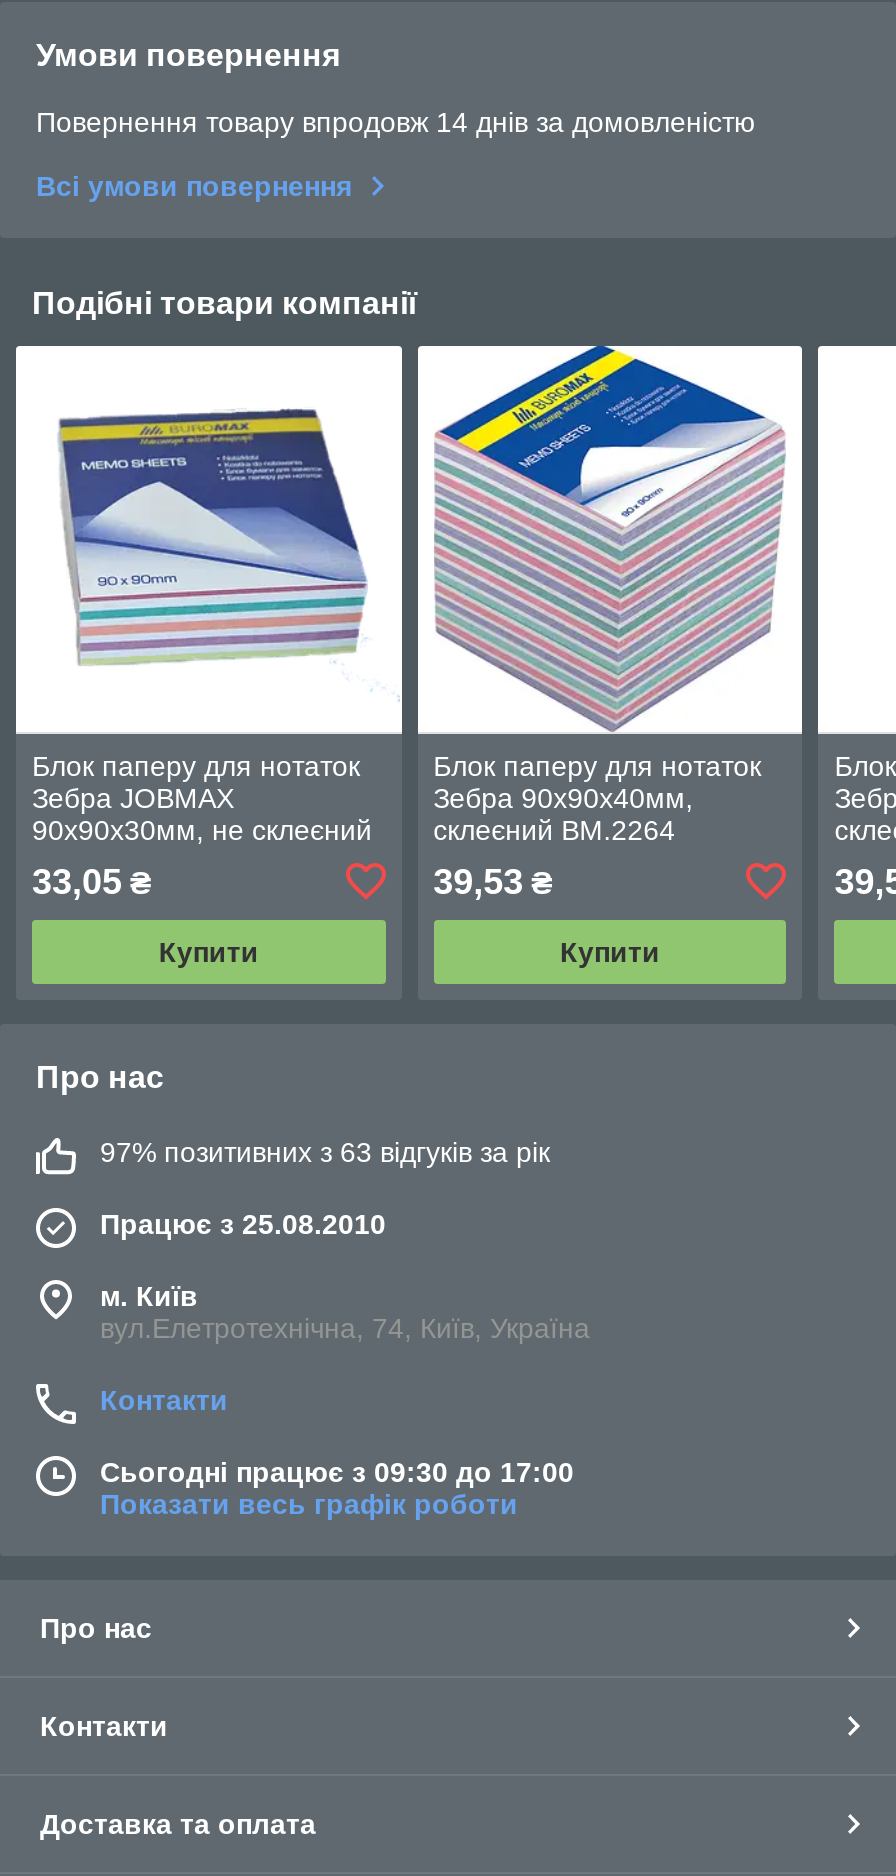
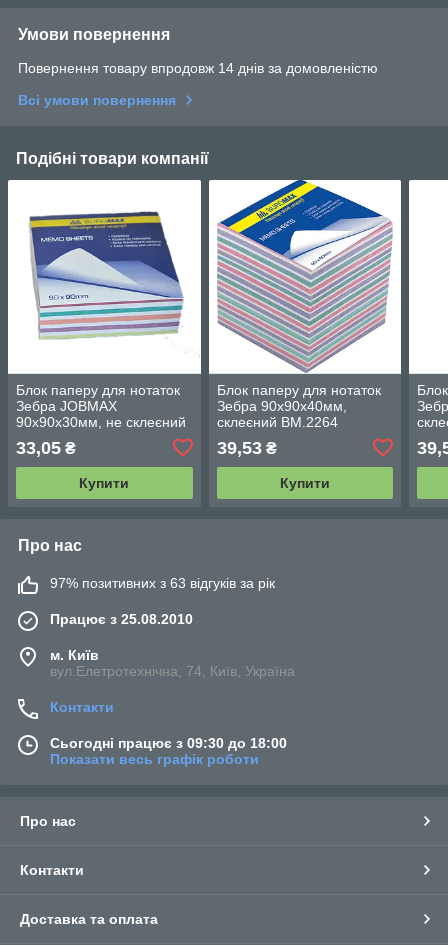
- Сьогодні працює з 09:30 до 17:00
+ Сьогодні працює з 09:30 до 18:00
